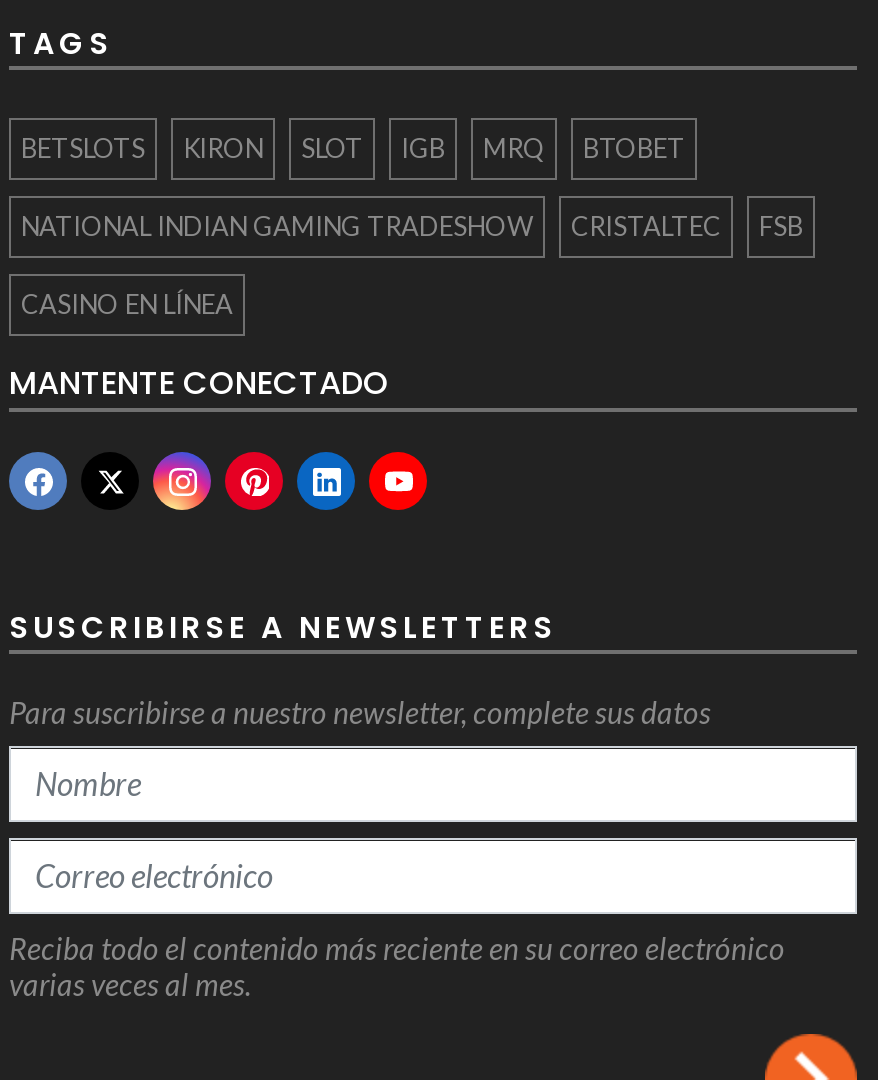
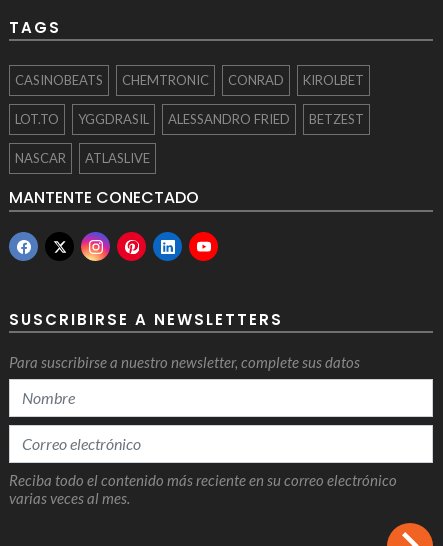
- BETSLOTS
- KIRON
- SLOT
- IGB
- MRQ
- BTOBET
+ CASINOBEATS
+ CHEMTRONIC
+ CONRAD
+ KIROLBET

- NATIONAL INDIAN GAMING TRADESHOW
- CRISTALTEC
- FSB
+ LOT.TO
+ YGGDRASIL
+ ALESSANDRO FRIED
+ BETZEST

- CASINO EN LÍNEA
+ NASCAR
+ ATLASLIVE
